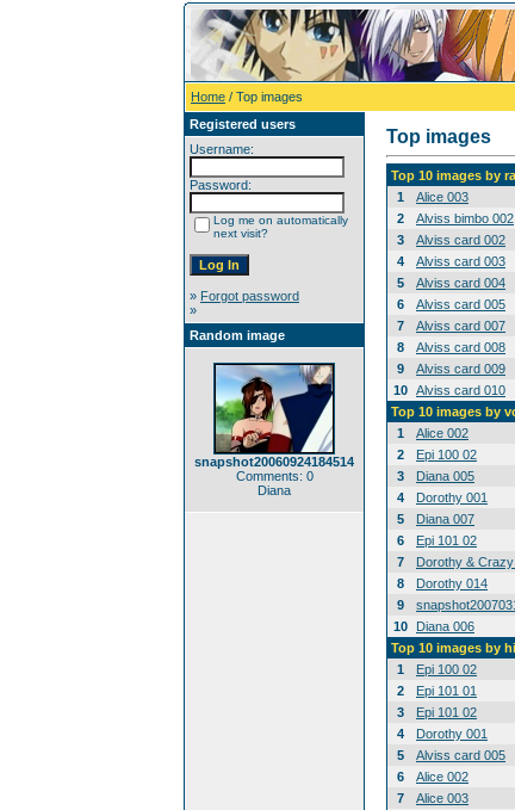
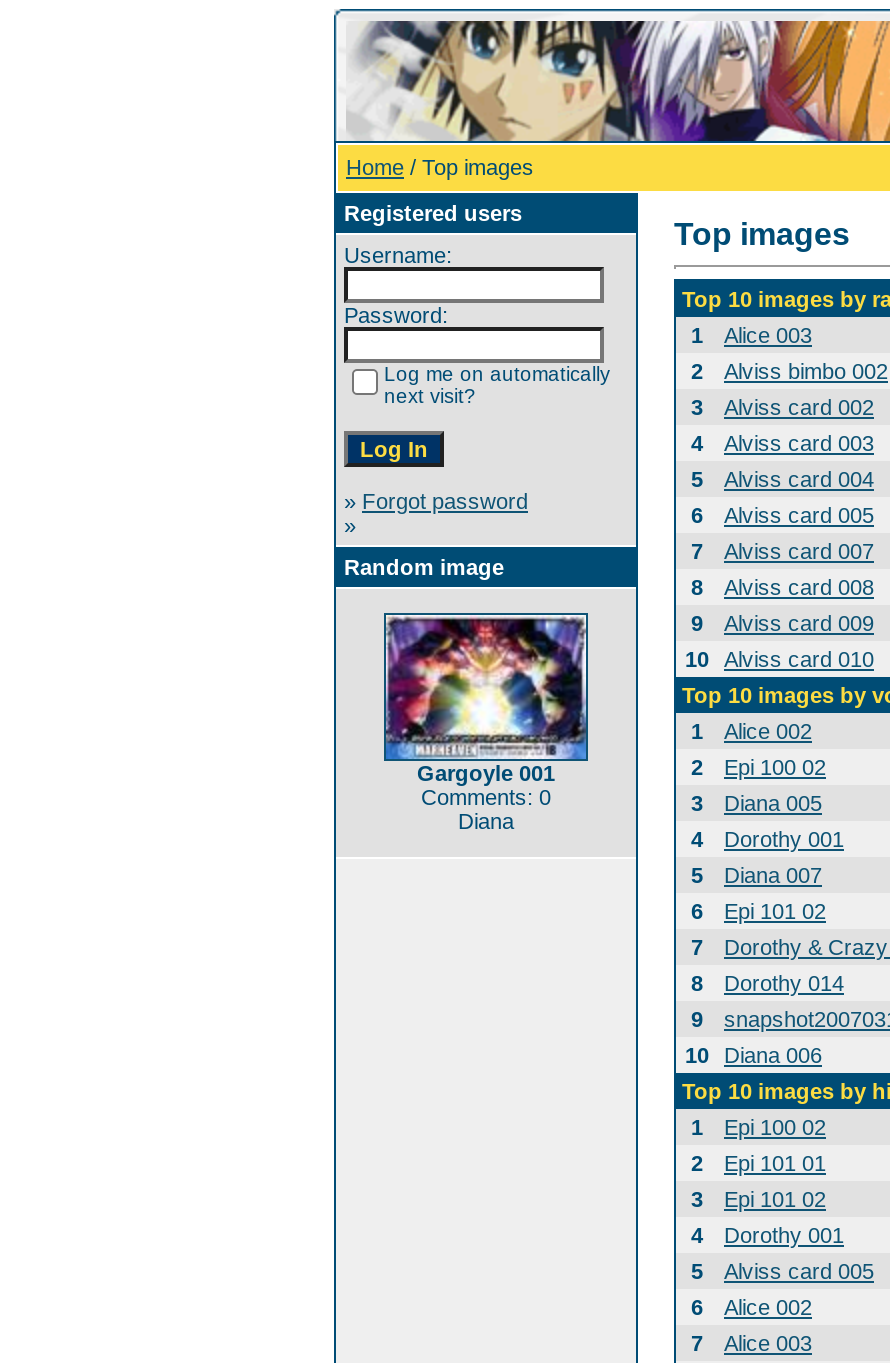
- [image]
- snapshot20060924184514
+ [image]
+ Gargoyle 001
